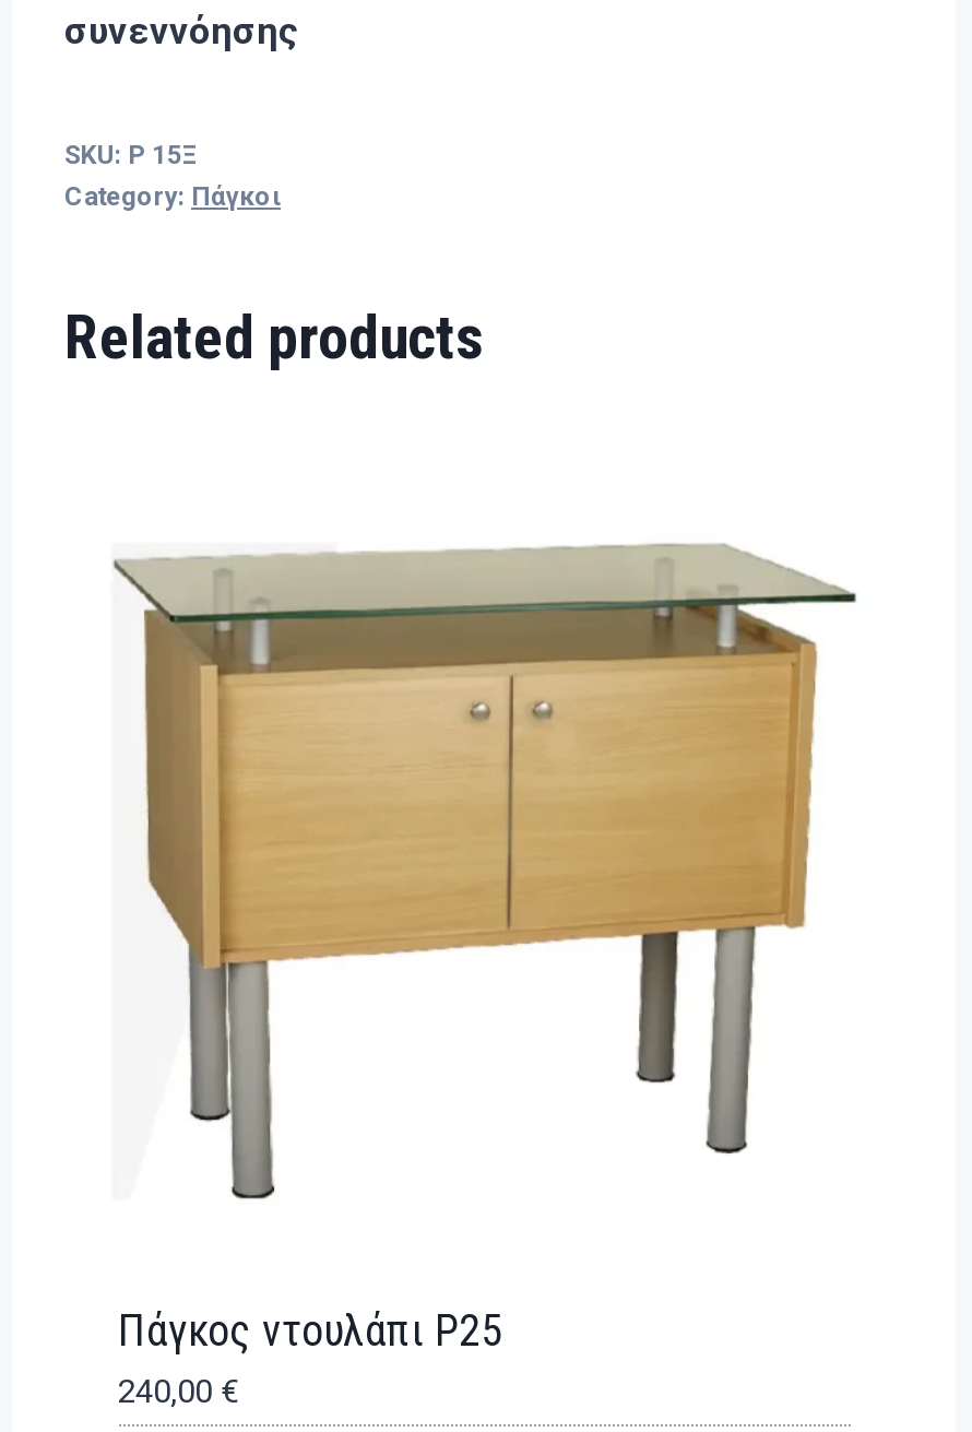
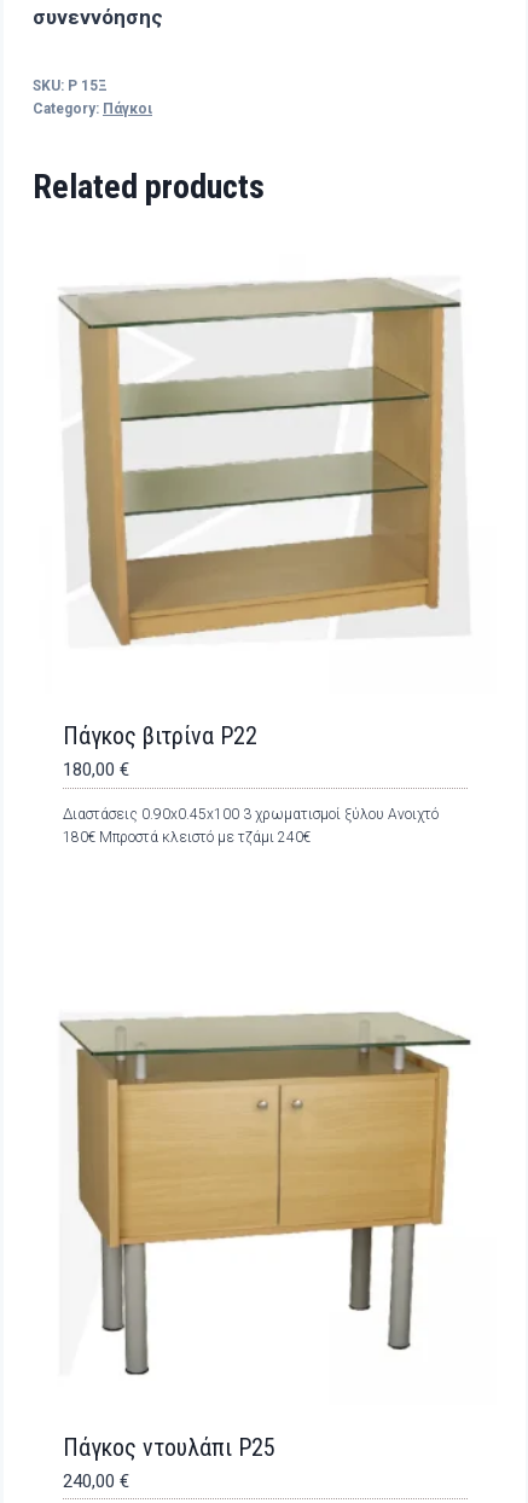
+ [image]

+ Πάγκος βιτρίνα Ρ22
+ 180,00 €
+ Διαστάσεις 0.90x0.45x100 3 χρωματισμοί ξύλου Ανοιχτό
+ 180€ Μπροστά κλειστό με τζάμι 240€
